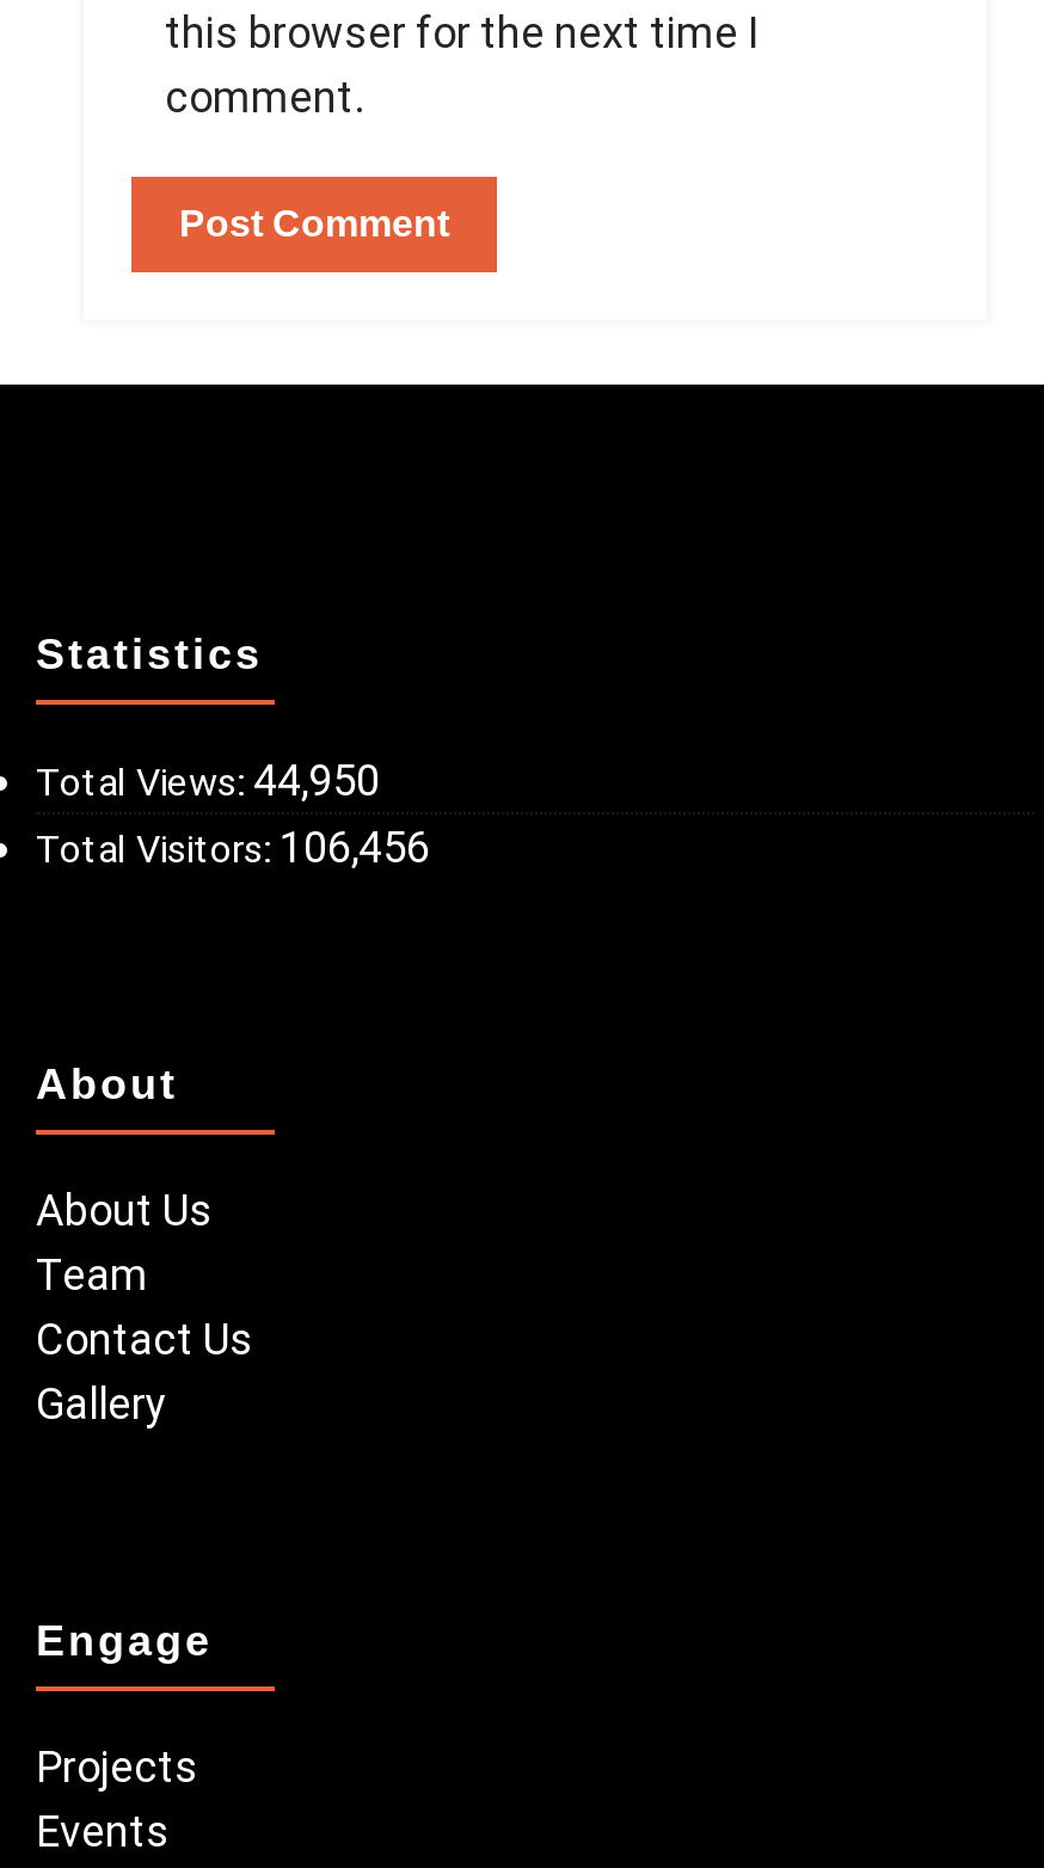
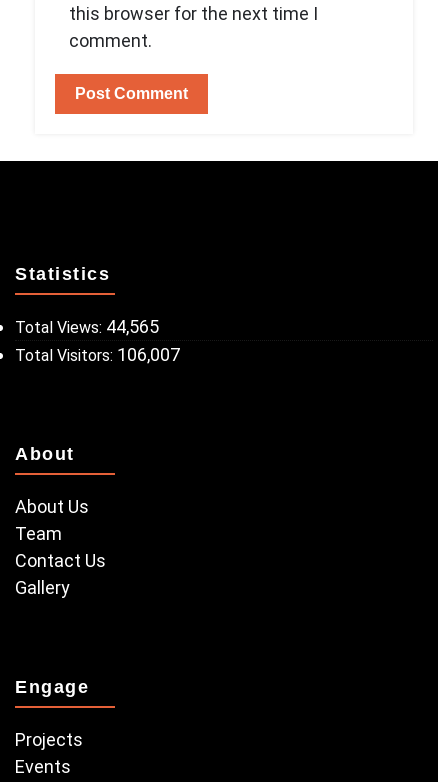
- Total Views: 44,950
+ Total Views: 44,565

- Total Visitors: 106,456
+ Total Visitors: 106,007
